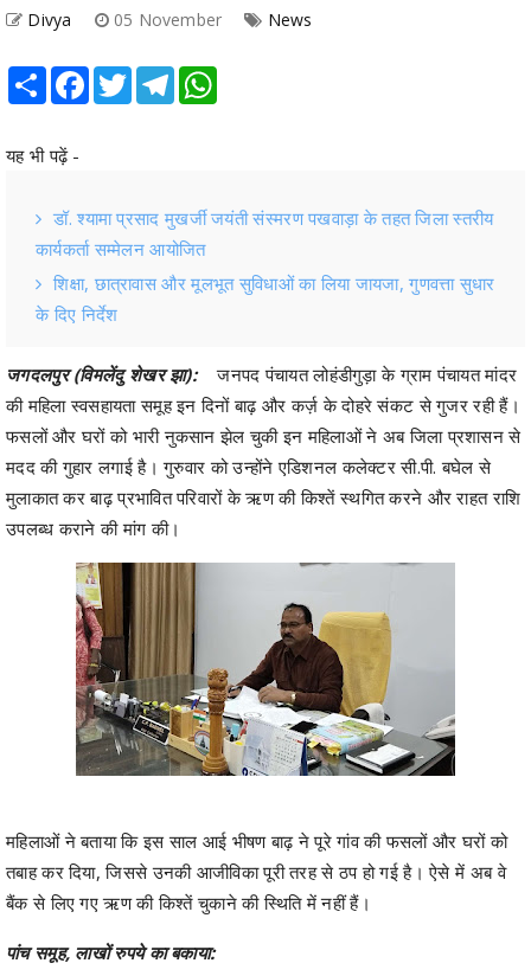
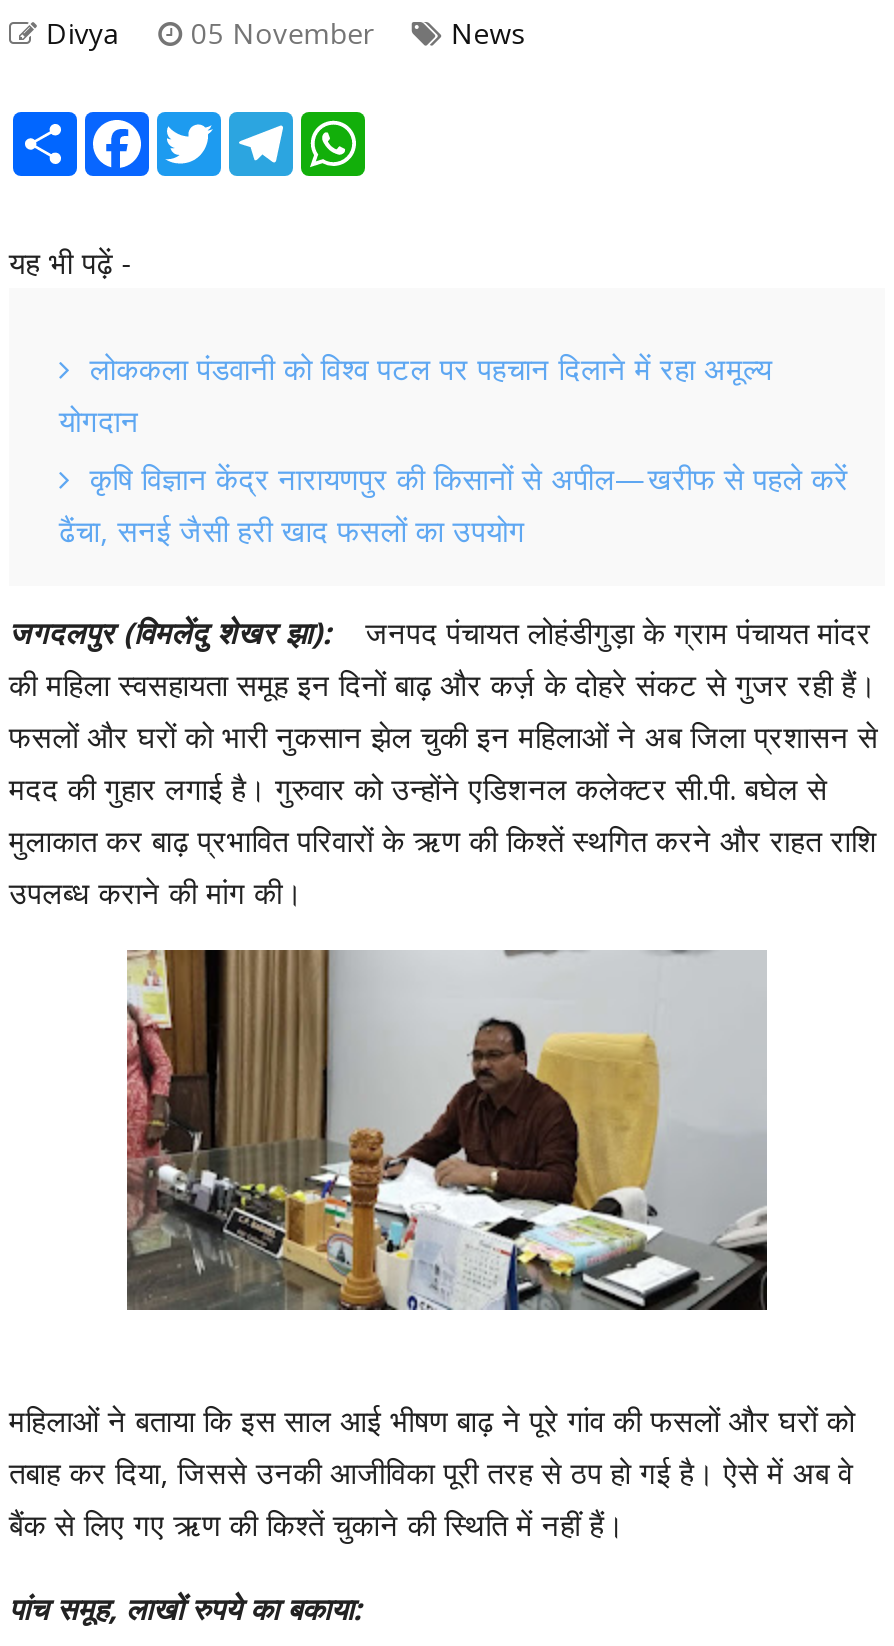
- डॉ. श्यामा प्रसाद मुखर्जी जयंती संस्मरण पखवाड़ा के तहत जिला स्तरीय
- कार्यकर्ता सम्मेलन आयोजित
- शिक्षा, छात्रावास और मूलभूत सुविधाओं का लिया जायजा, गुणवत्ता सुधार
- के दिए निर्देश
+ लोककला पंडवानी को विश्व पटल पर पहचान दिलाने में रहा अमूल्य
+ योगदान
+ कृषि विज्ञान केंद्र नारायणपुर की किसानों से अपील—खरीफ से पहले करें
+ ढैंचा, सनई जैसी हरी खाद फसलों का उपयोग
